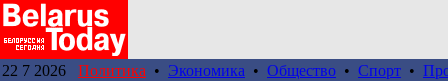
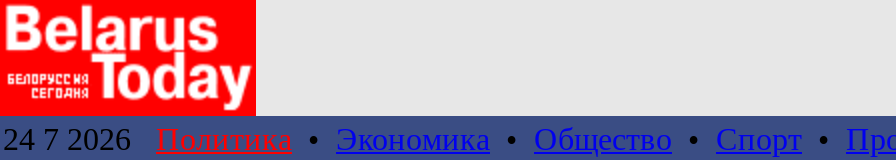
- 22 7 2026
+ 24 7 2026
